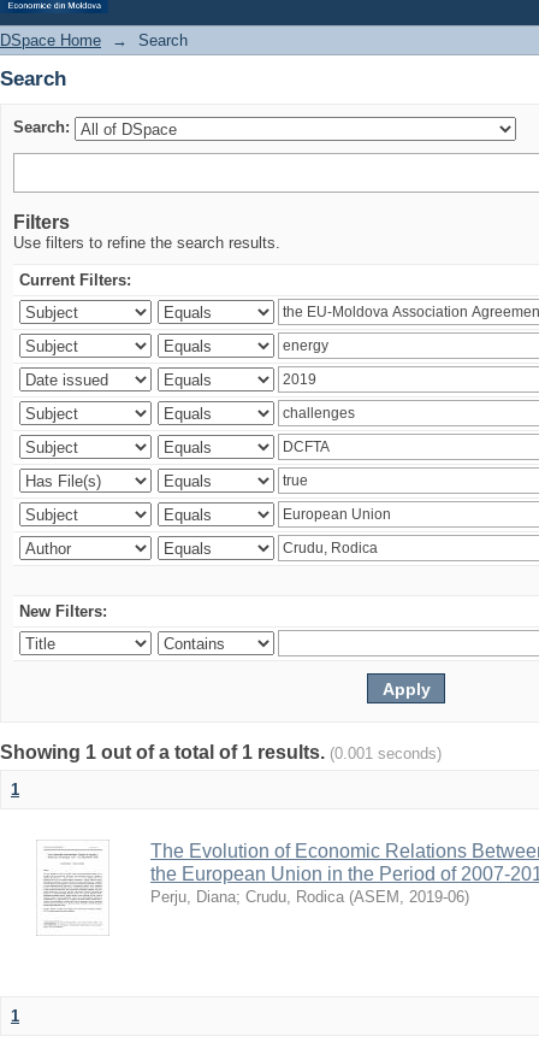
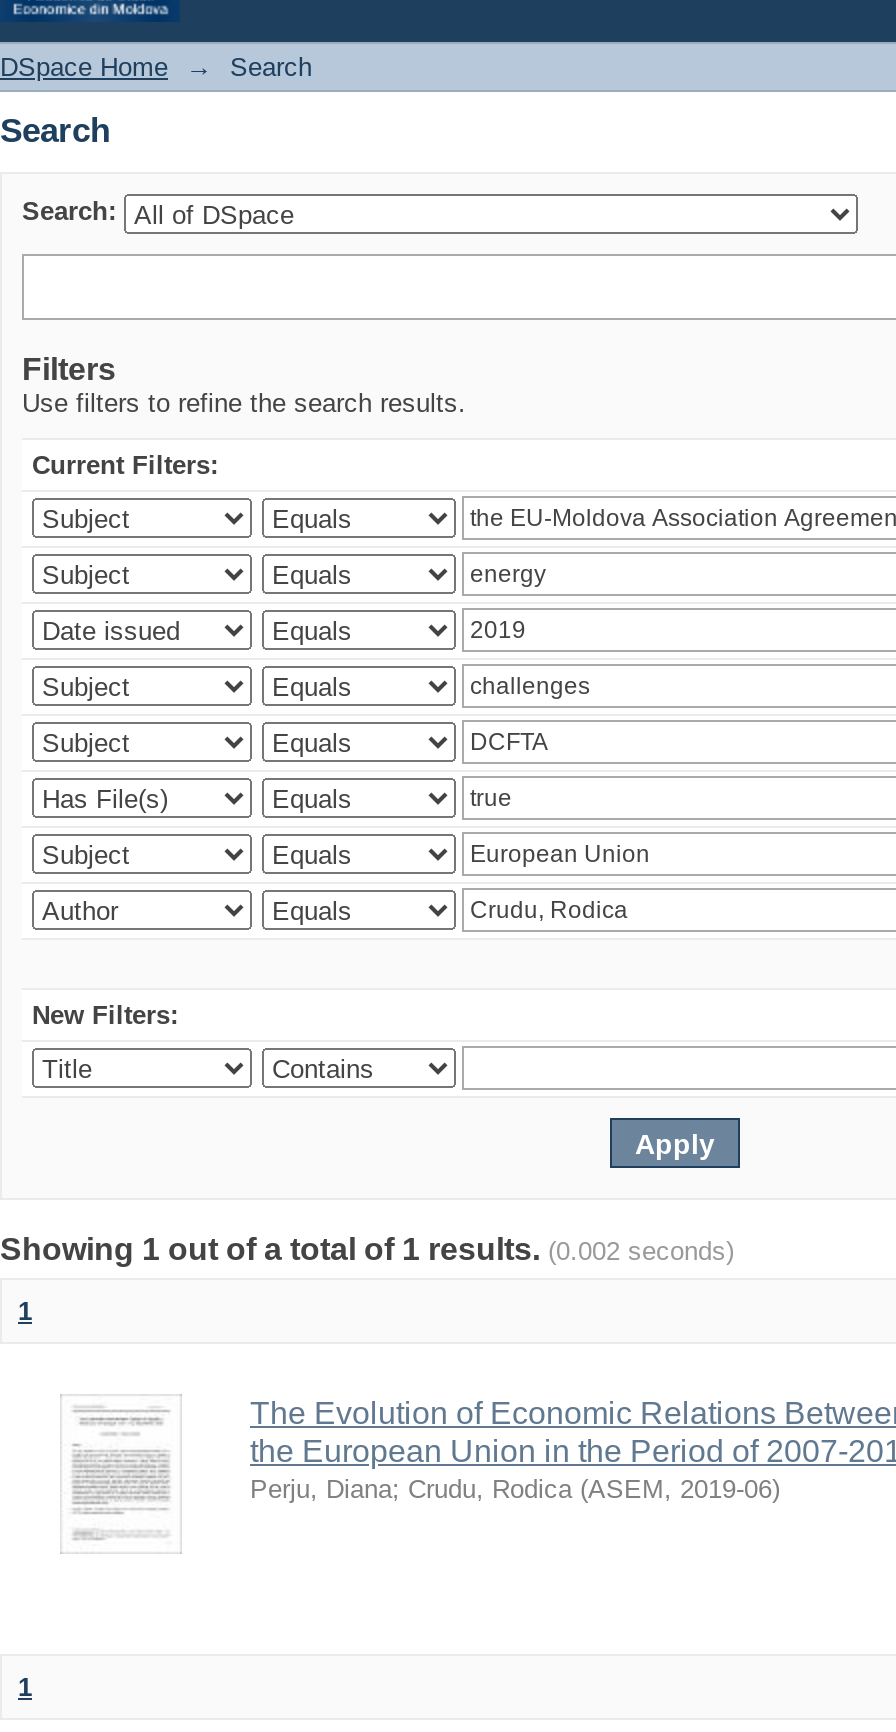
- Showing 1 out of a total of 1 results. (0.001 seconds)
+ Showing 1 out of a total of 1 results. (0.002 seconds)
